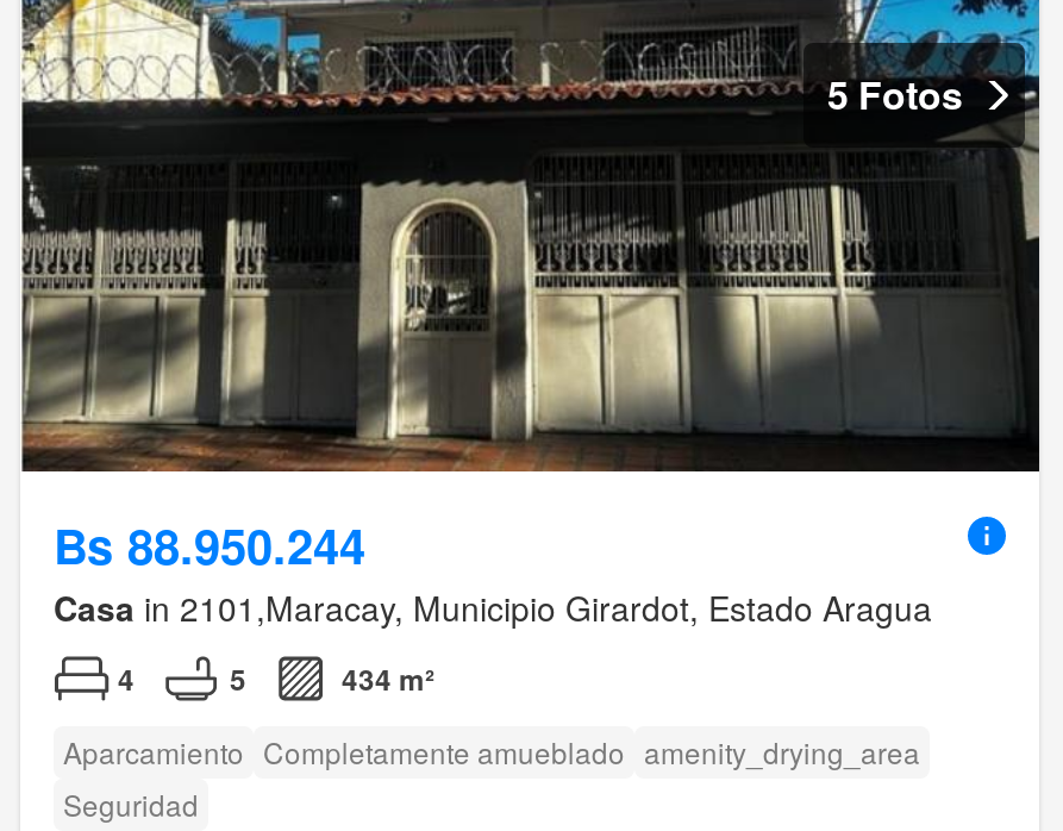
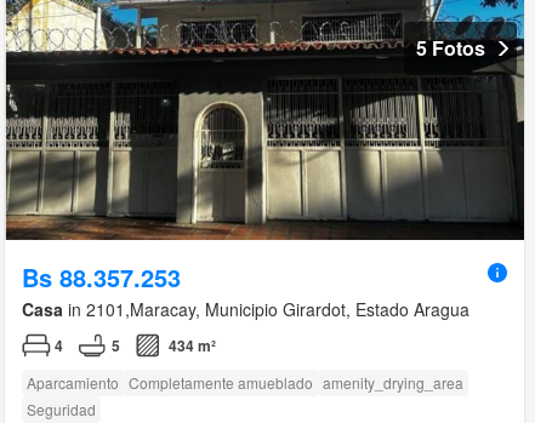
- Bs 88.950.244
+ Bs 88.357.253
